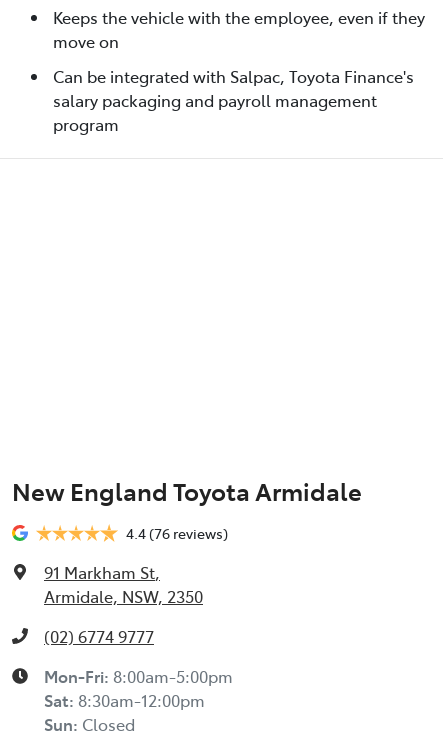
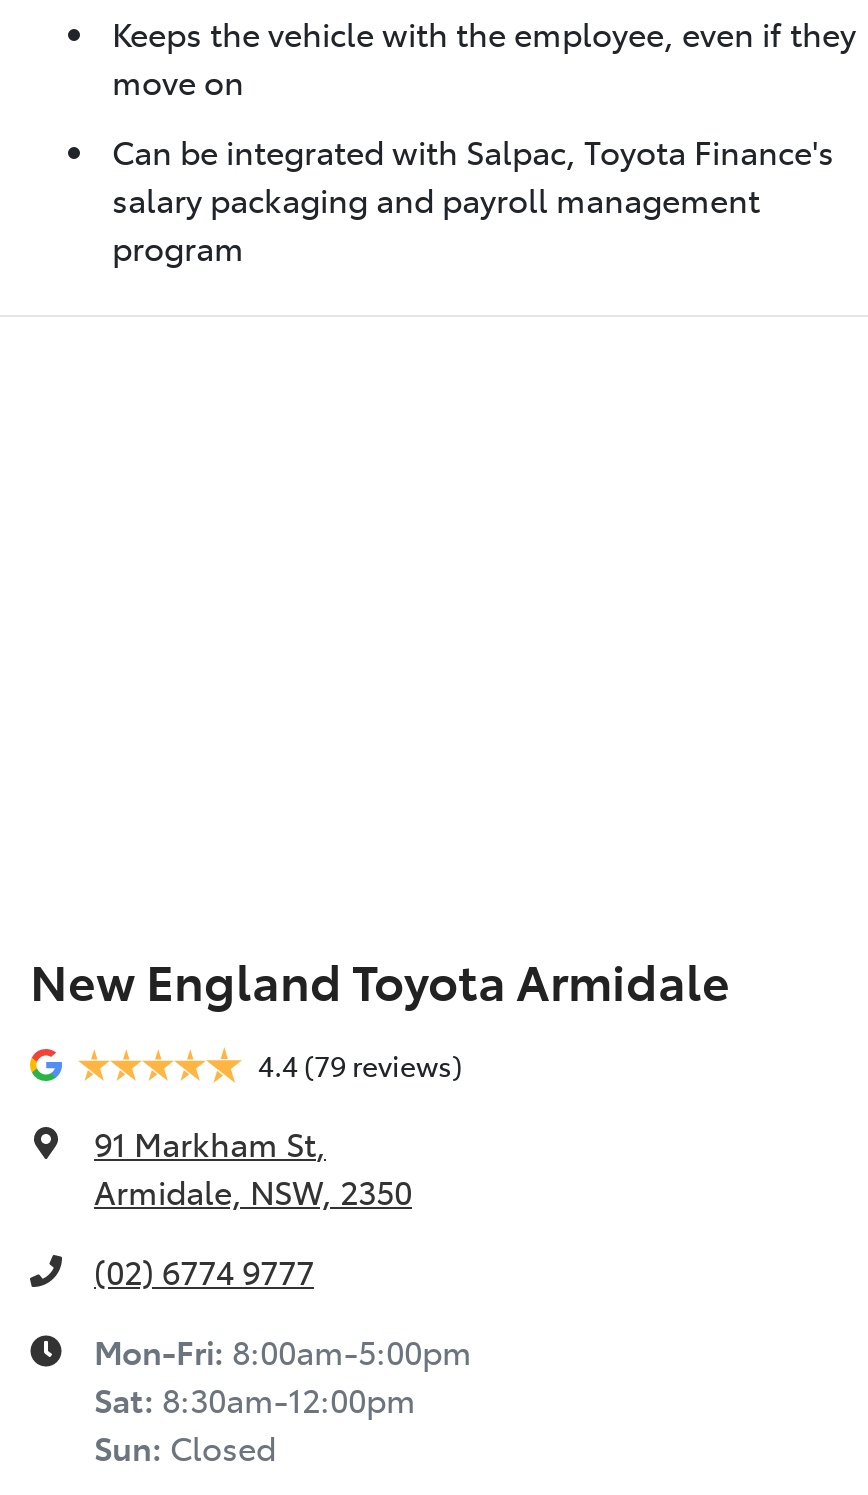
- 4.4 (76 reviews)
+ 4.4 (79 reviews)
